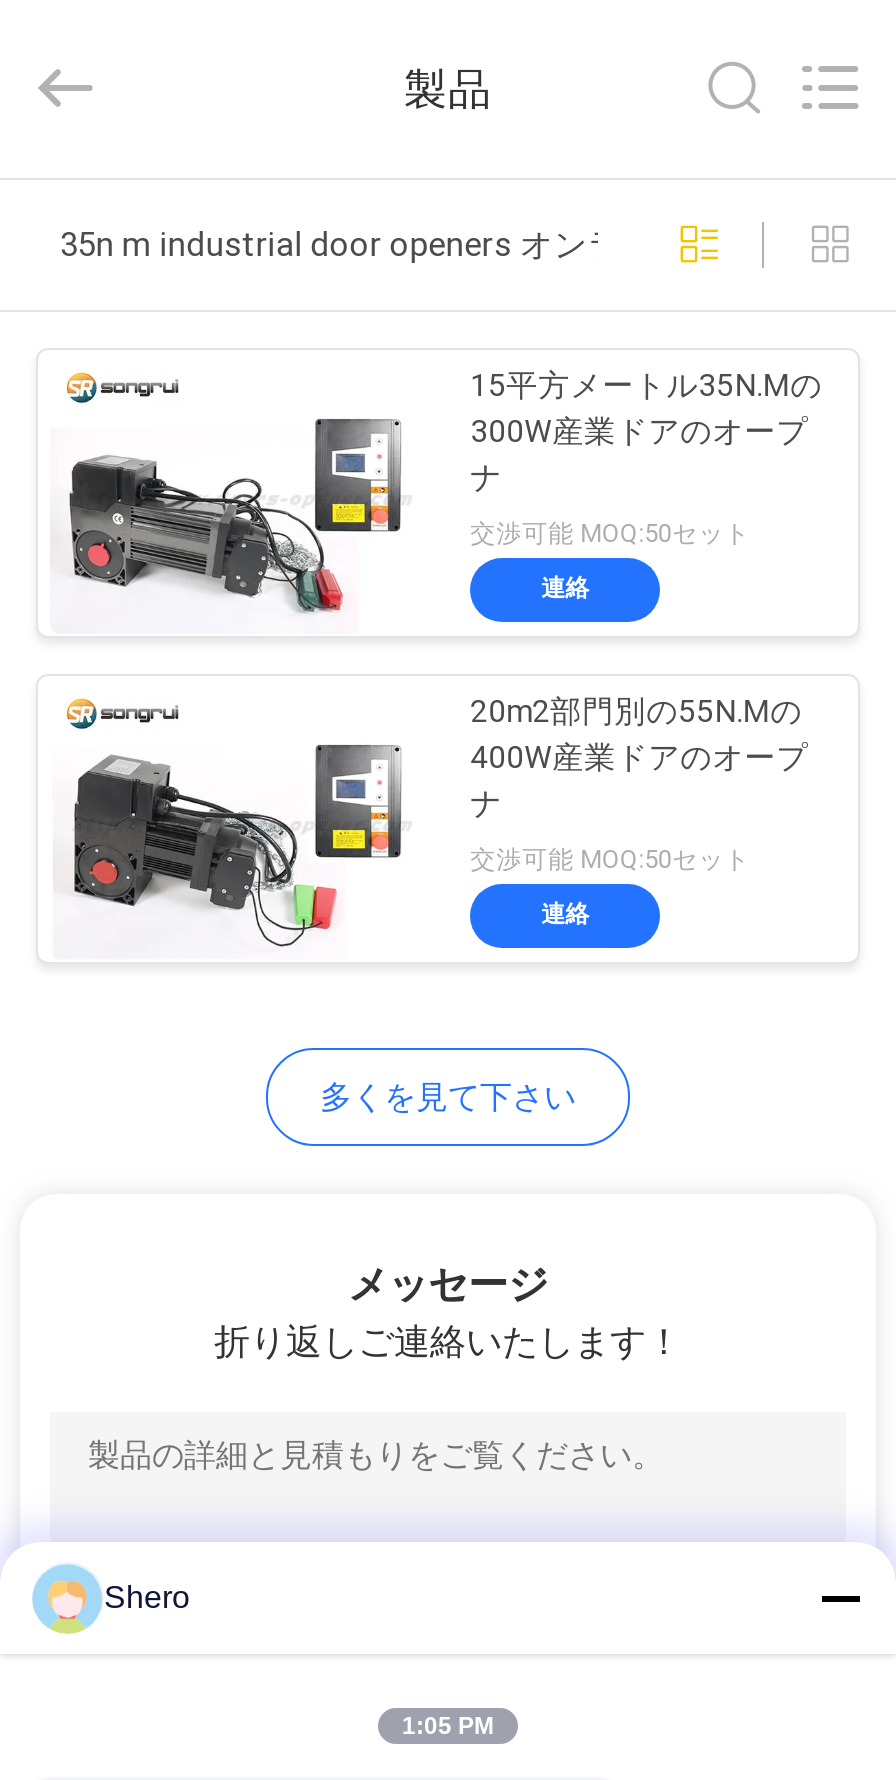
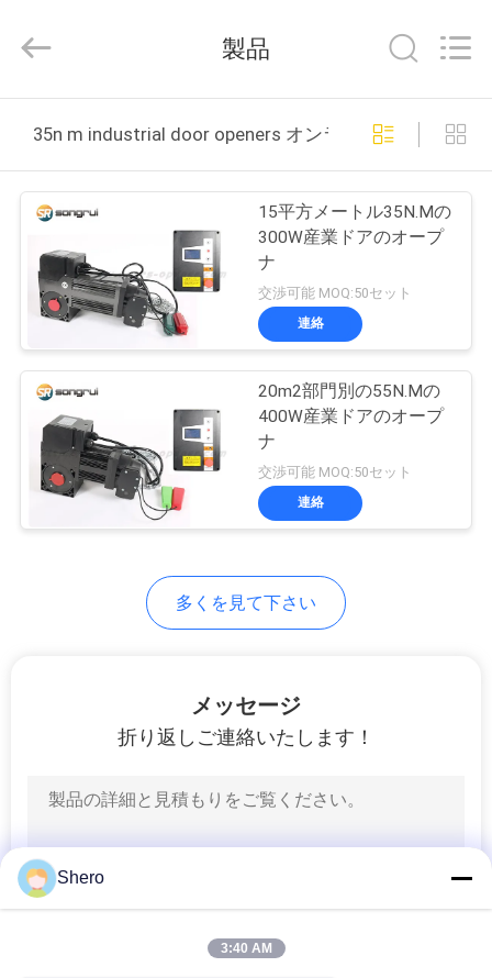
- 1:05 PM
+ 3:40 AM
